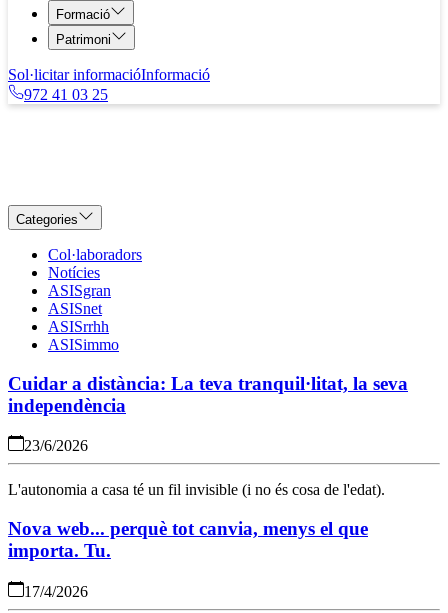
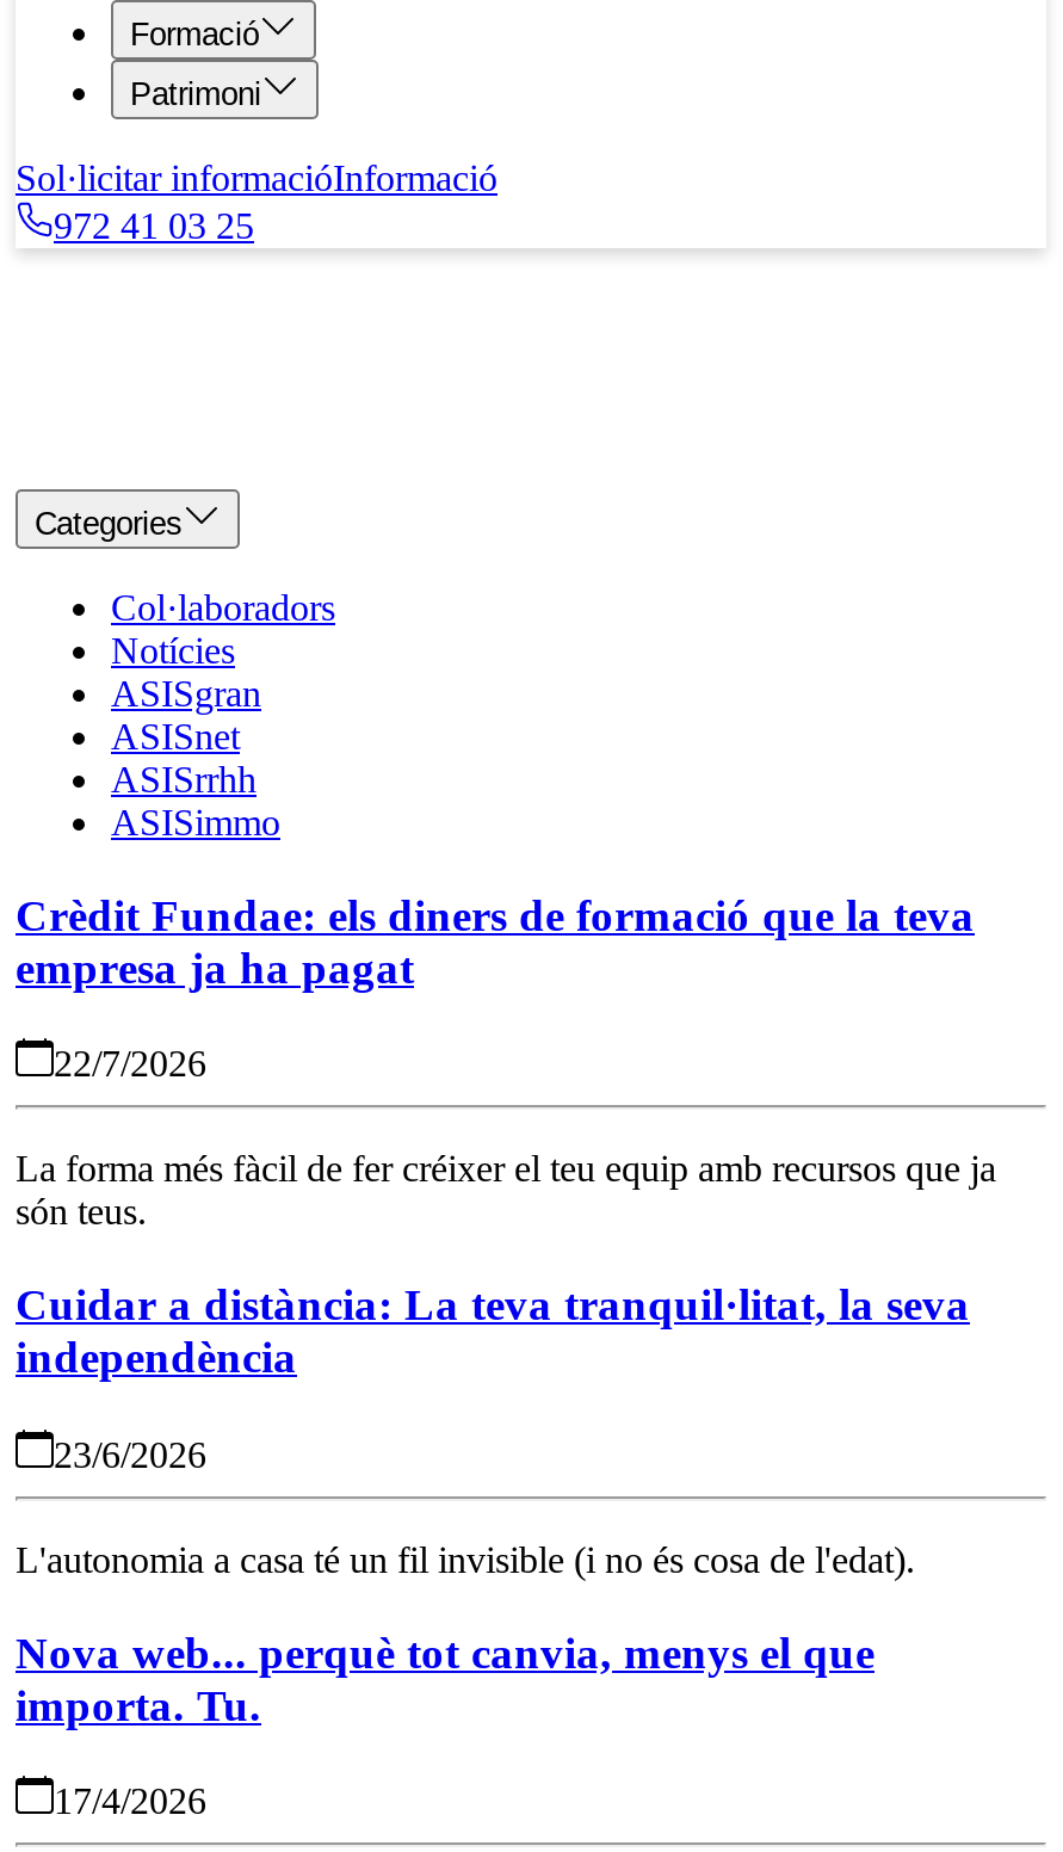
+ Crèdit Fundae: els diners de formació que la teva
+ empresa ja ha pagat
+ 22/7/2026
+ La forma més fàcil de fer créixer el teu equip amb recursos que ja
+ són teus.
